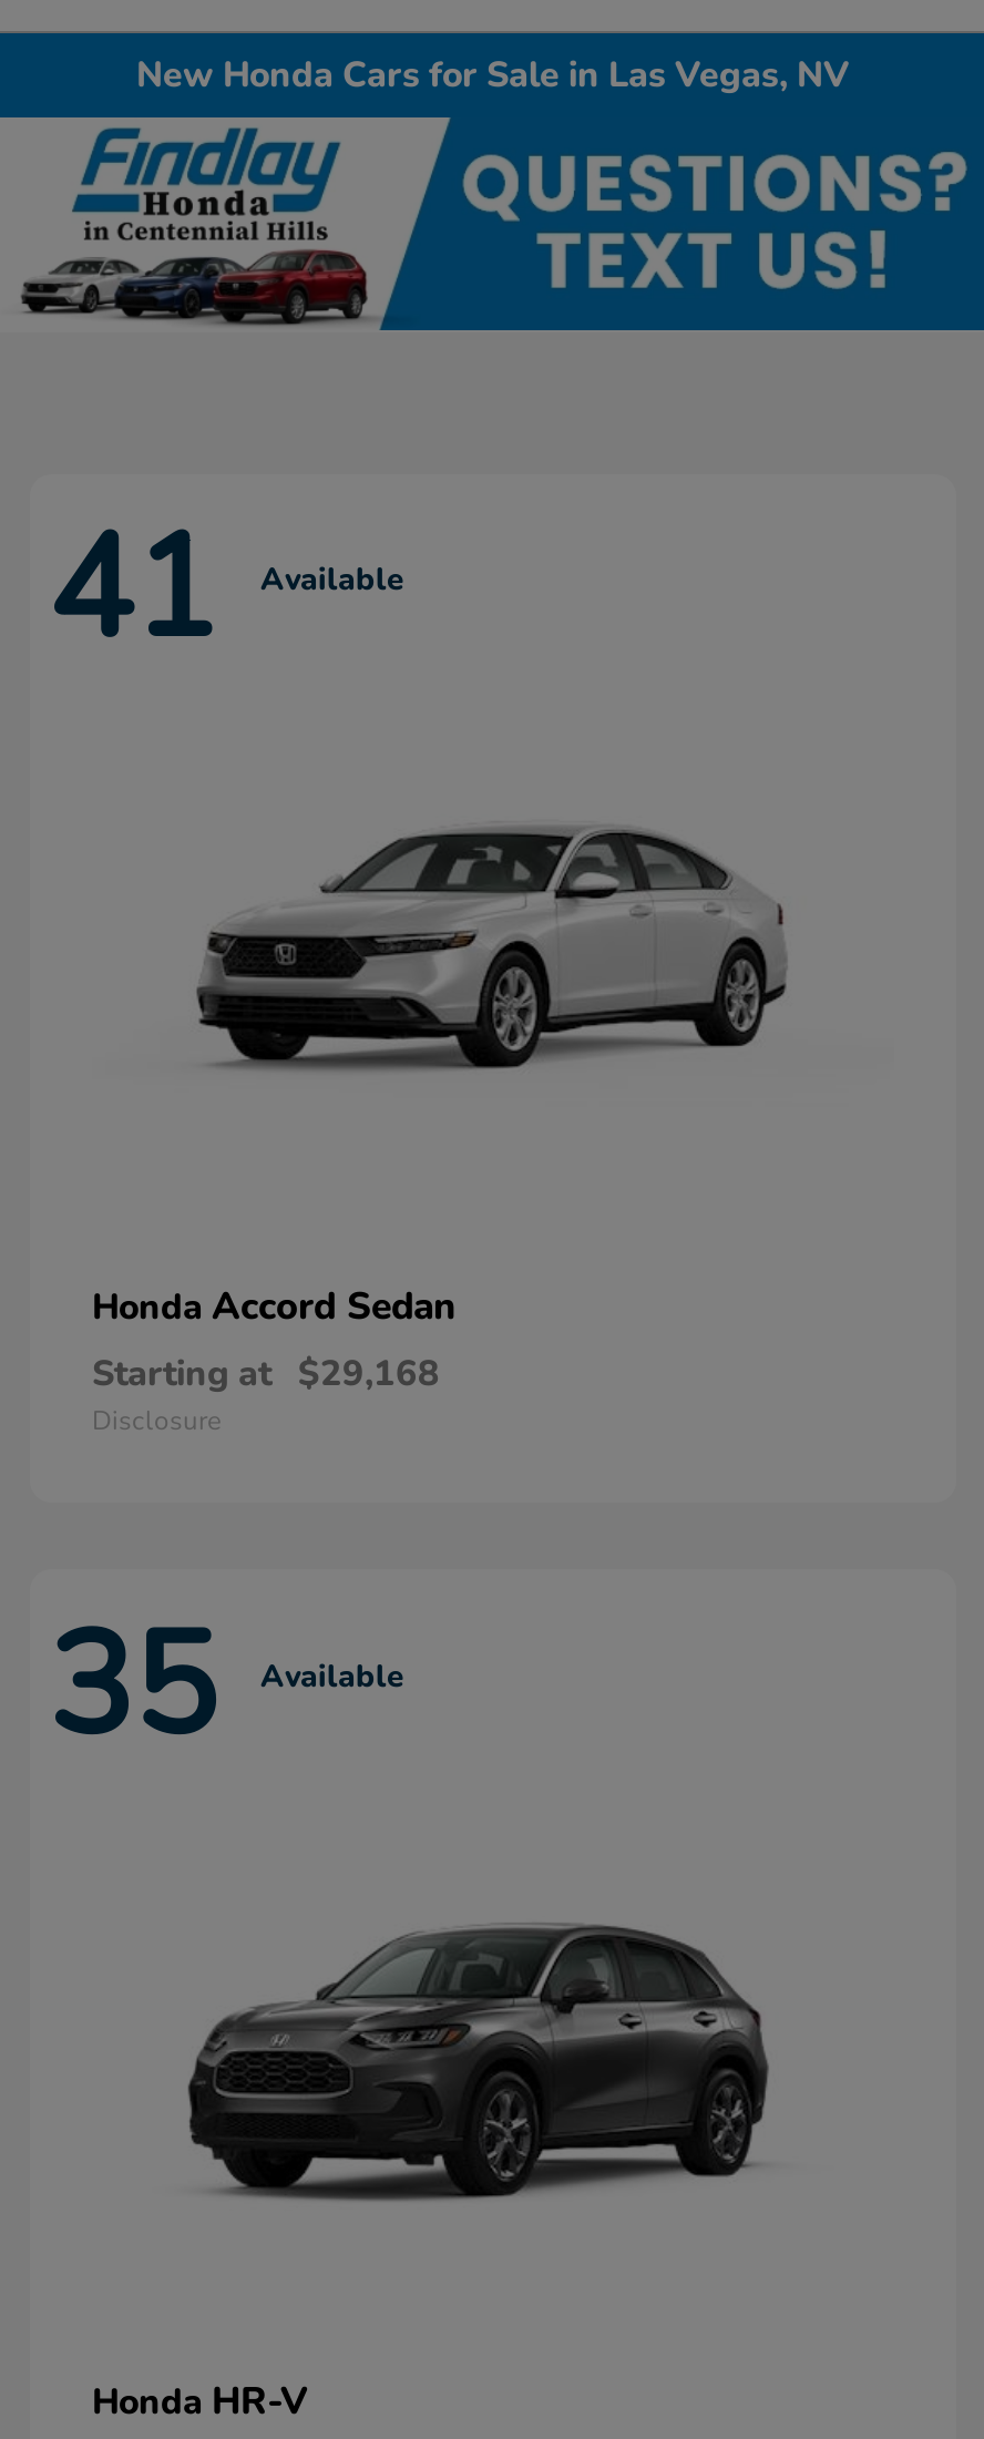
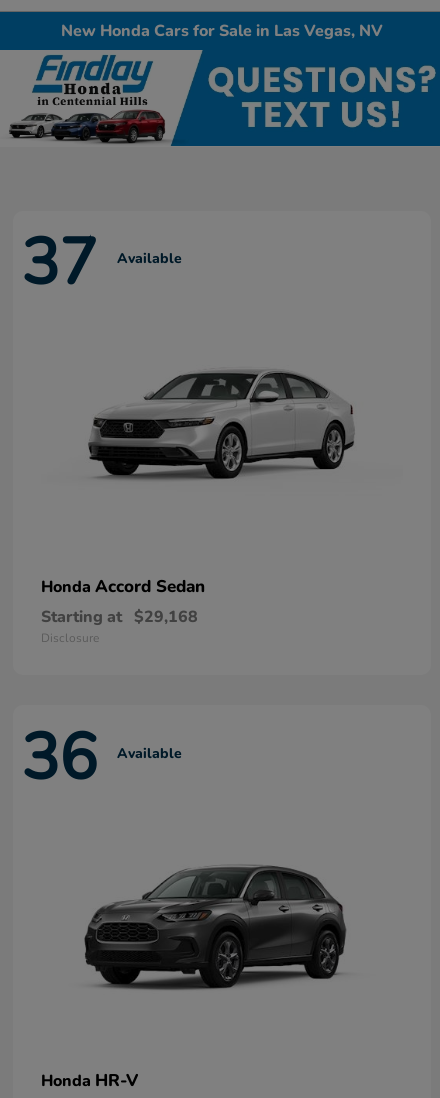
- 41 Available
+ 37 Available

- 35 Available
+ 36 Available
